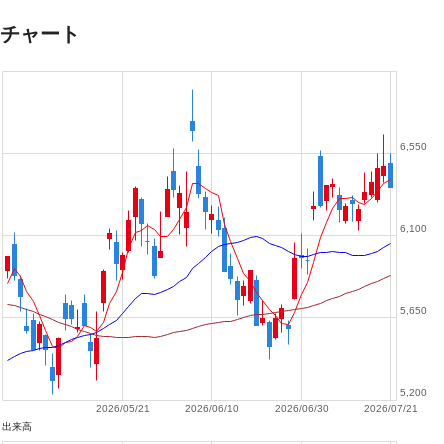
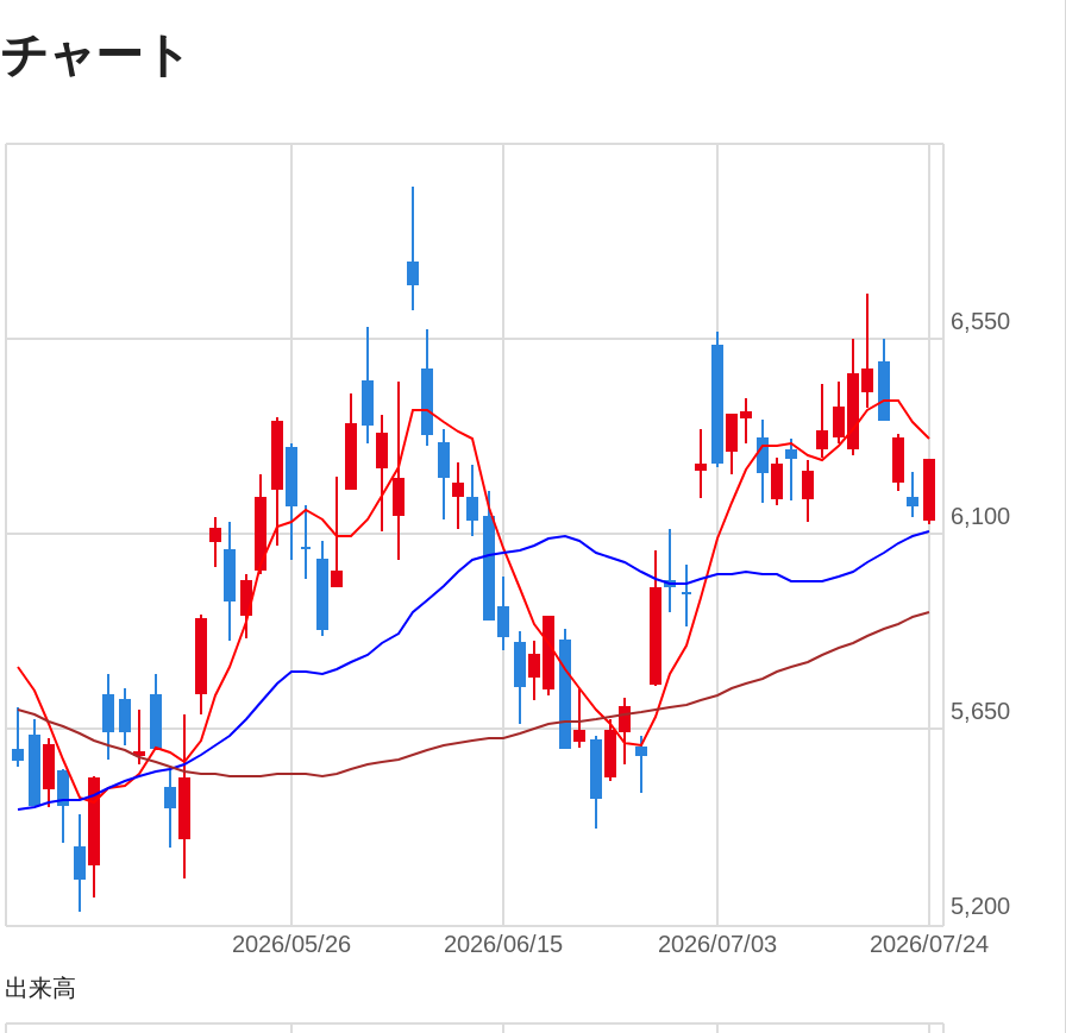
- [image]
- 2026/07/21
+ [image]
+ 2026/07/24

- 2026/05/21
+ 2026/05/26

- 2026/06/10
+ 2026/06/15

- 2026/06/30
+ 2026/07/03
